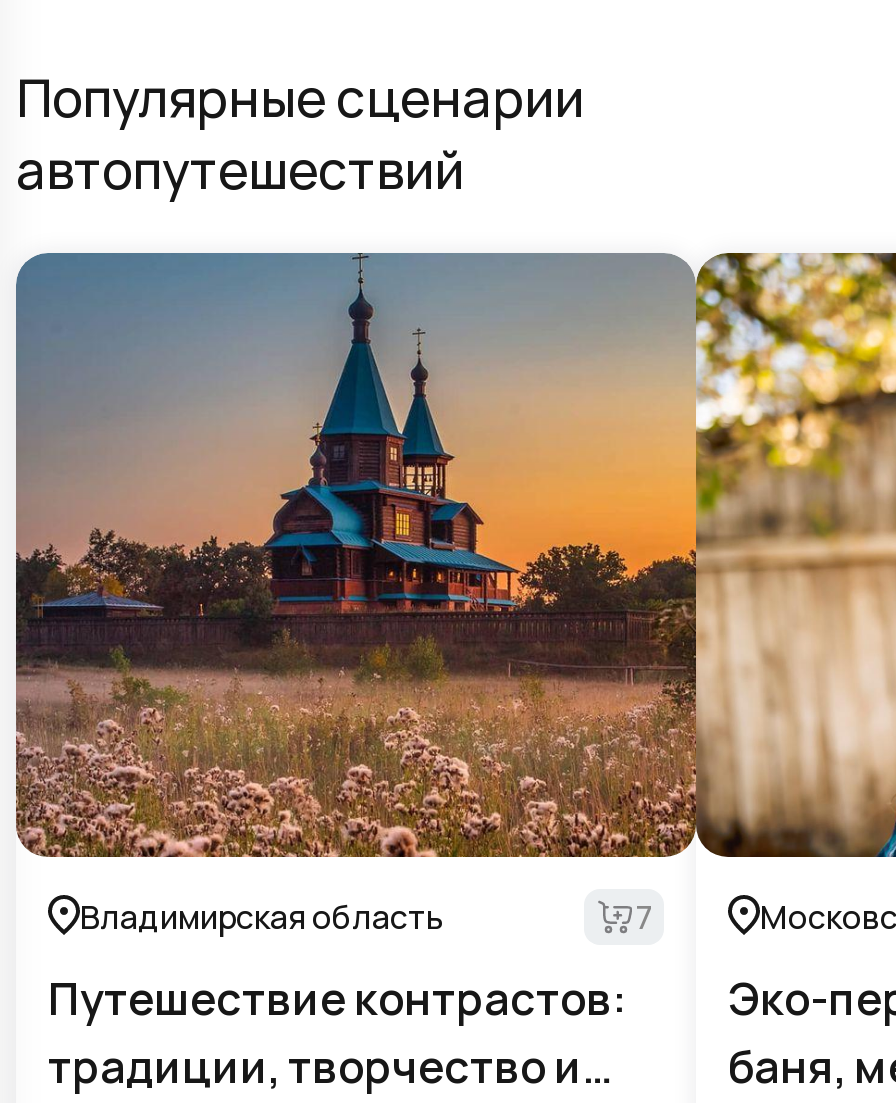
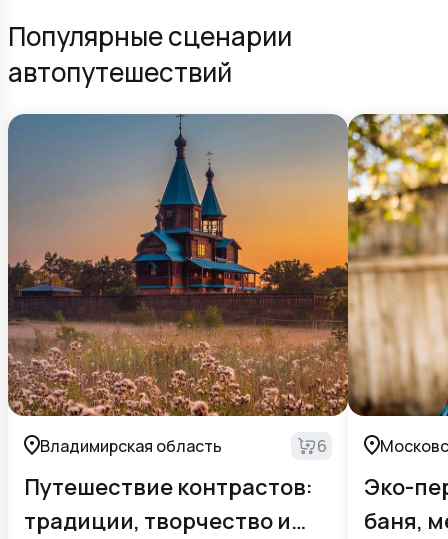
- 7
+ 6
